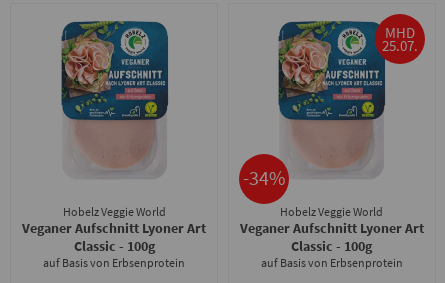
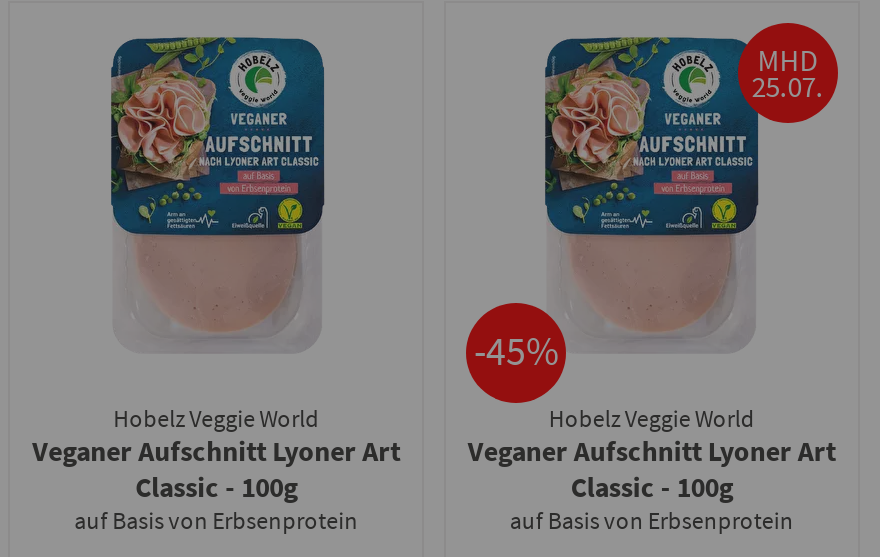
- -34%
+ -45%
